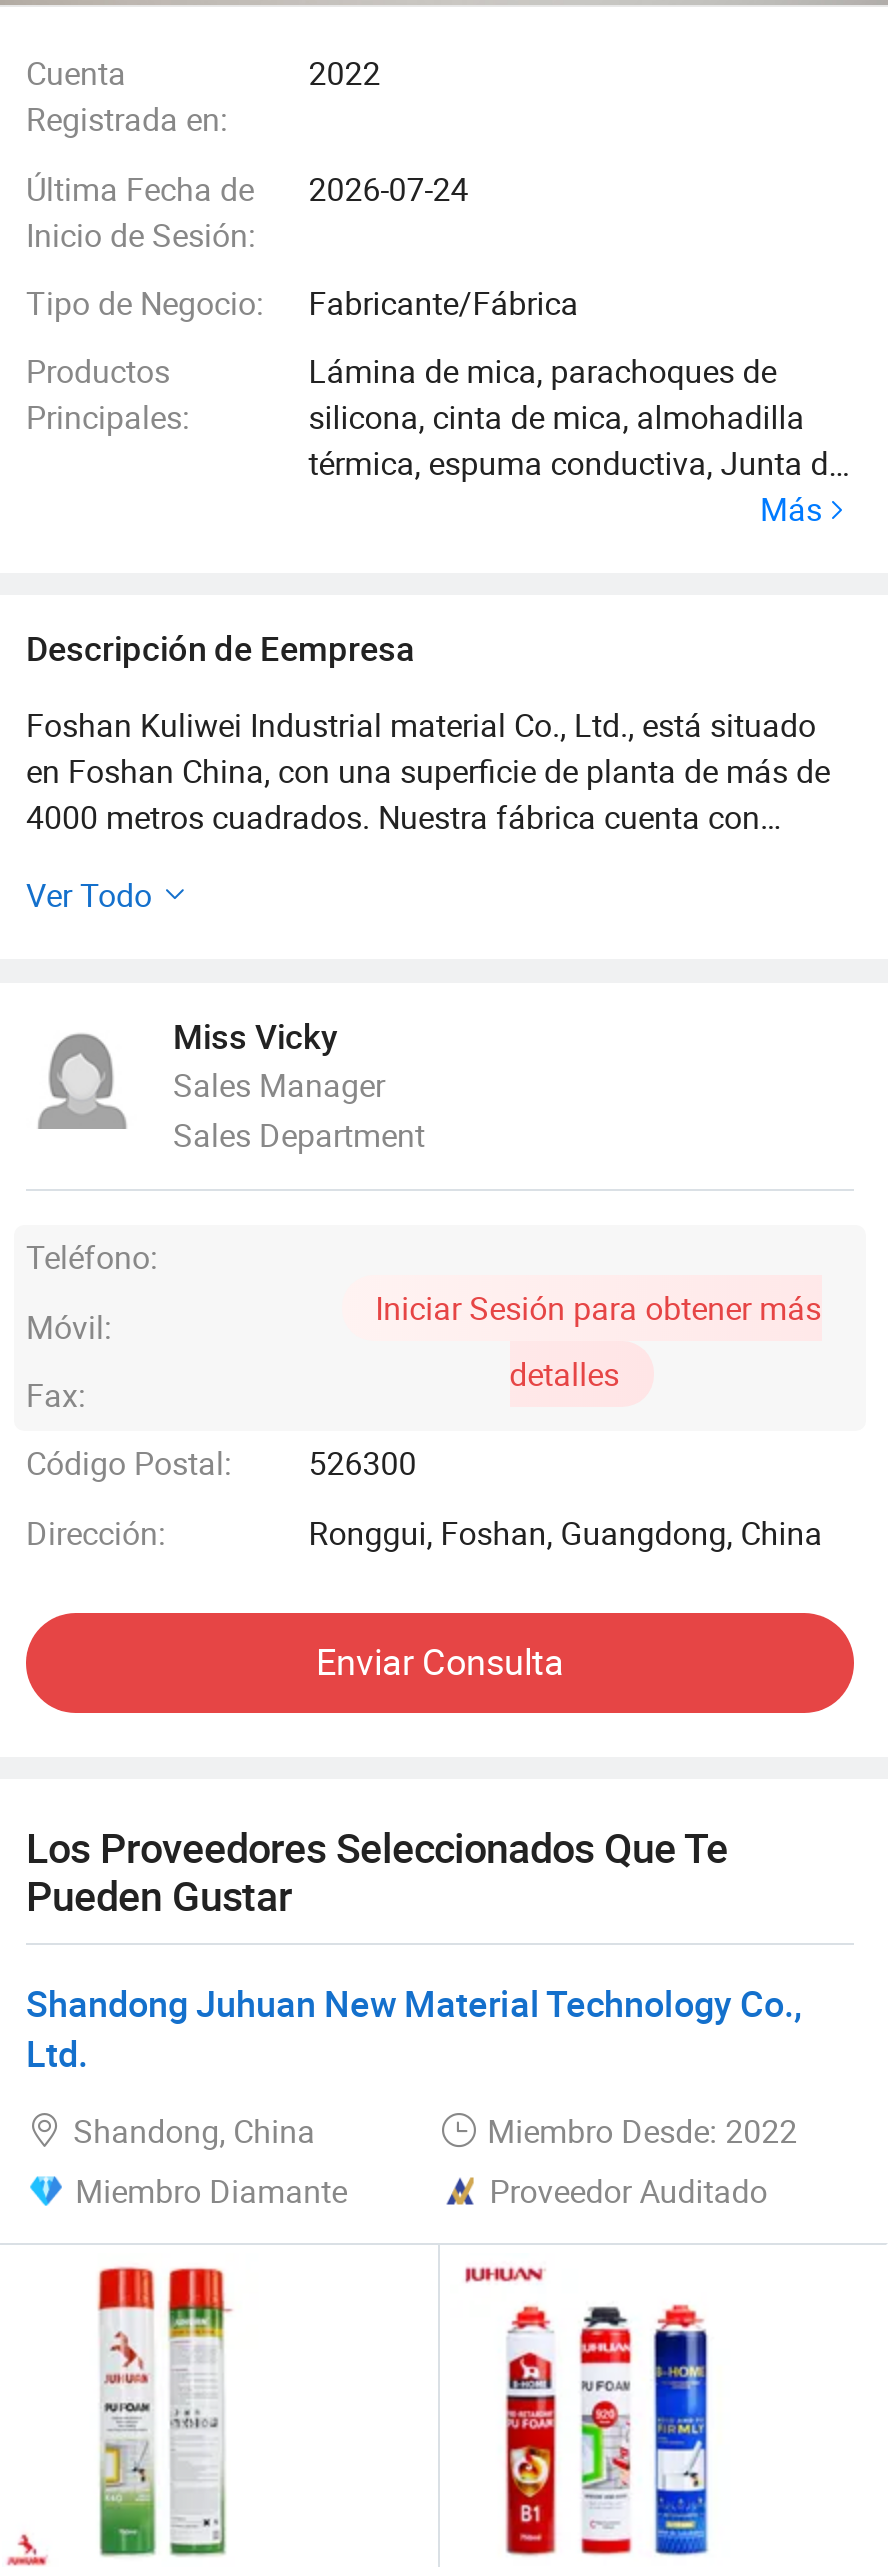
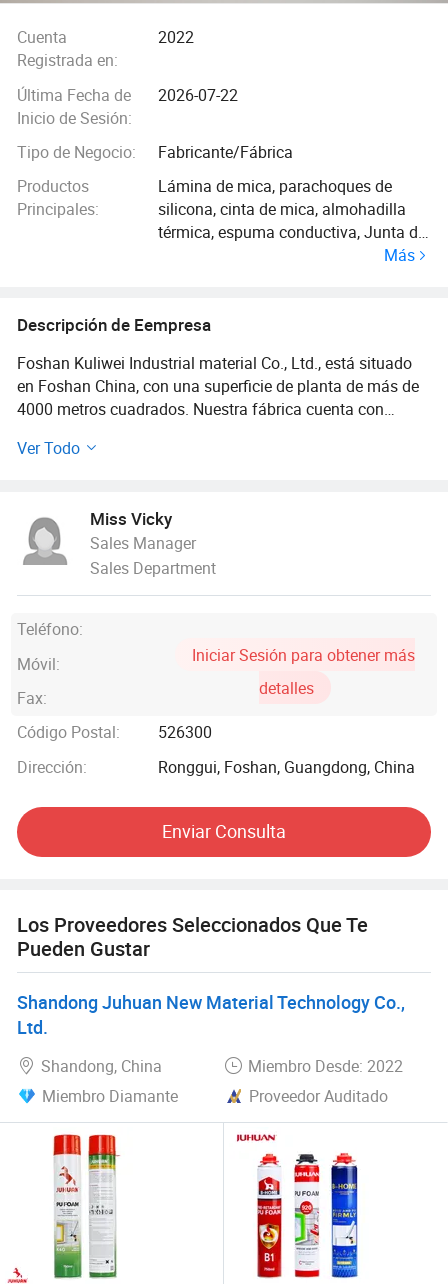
- Última Fecha de 2026-07-24
+ Última Fecha de 2026-07-22
